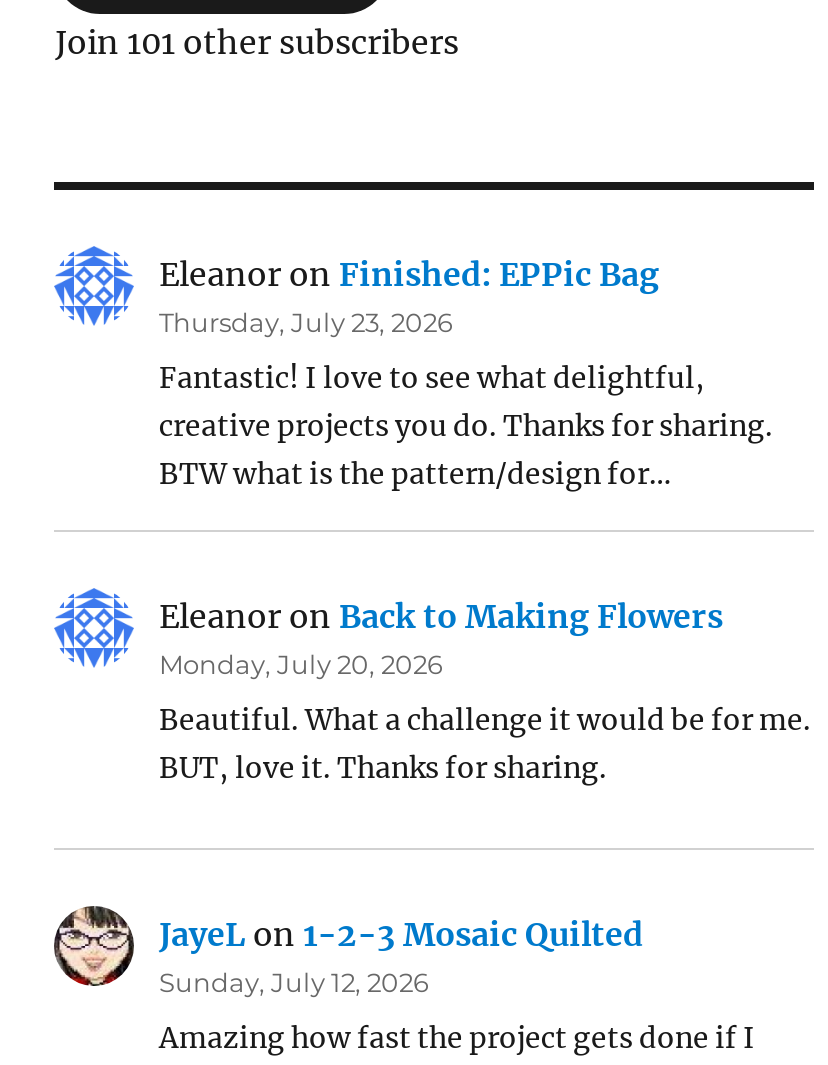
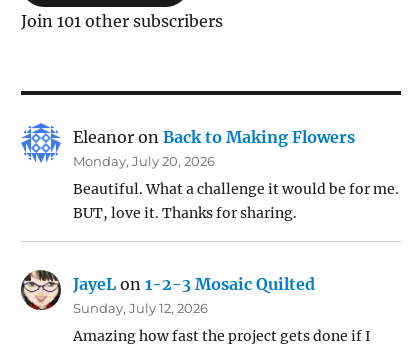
- Eleanor on Finished: EPPic Bag
- Thursday, July 23, 2026
- Fantastic! I love to see what delightful,
- creative projects you do. Thanks for sharing.
- BTW what is the pattern/design for…
